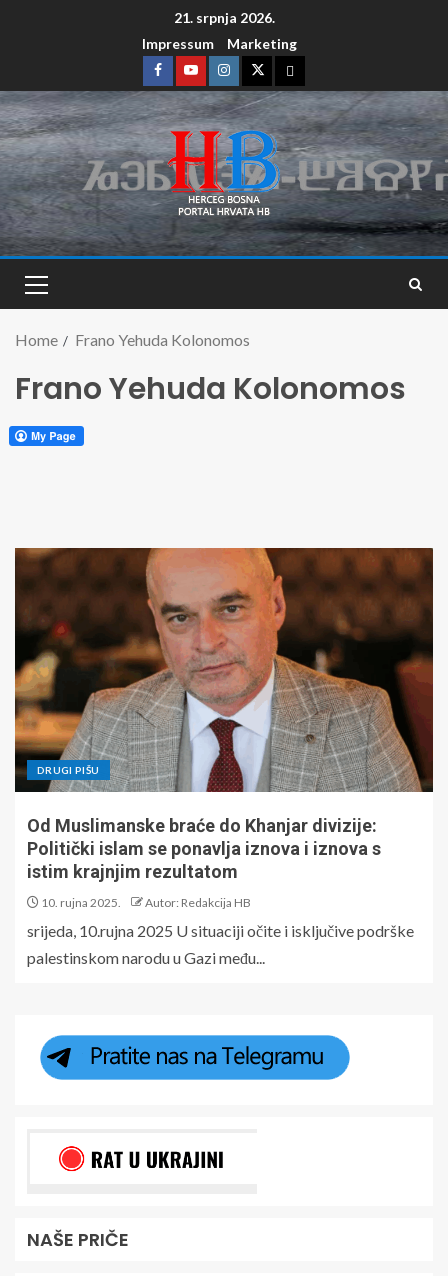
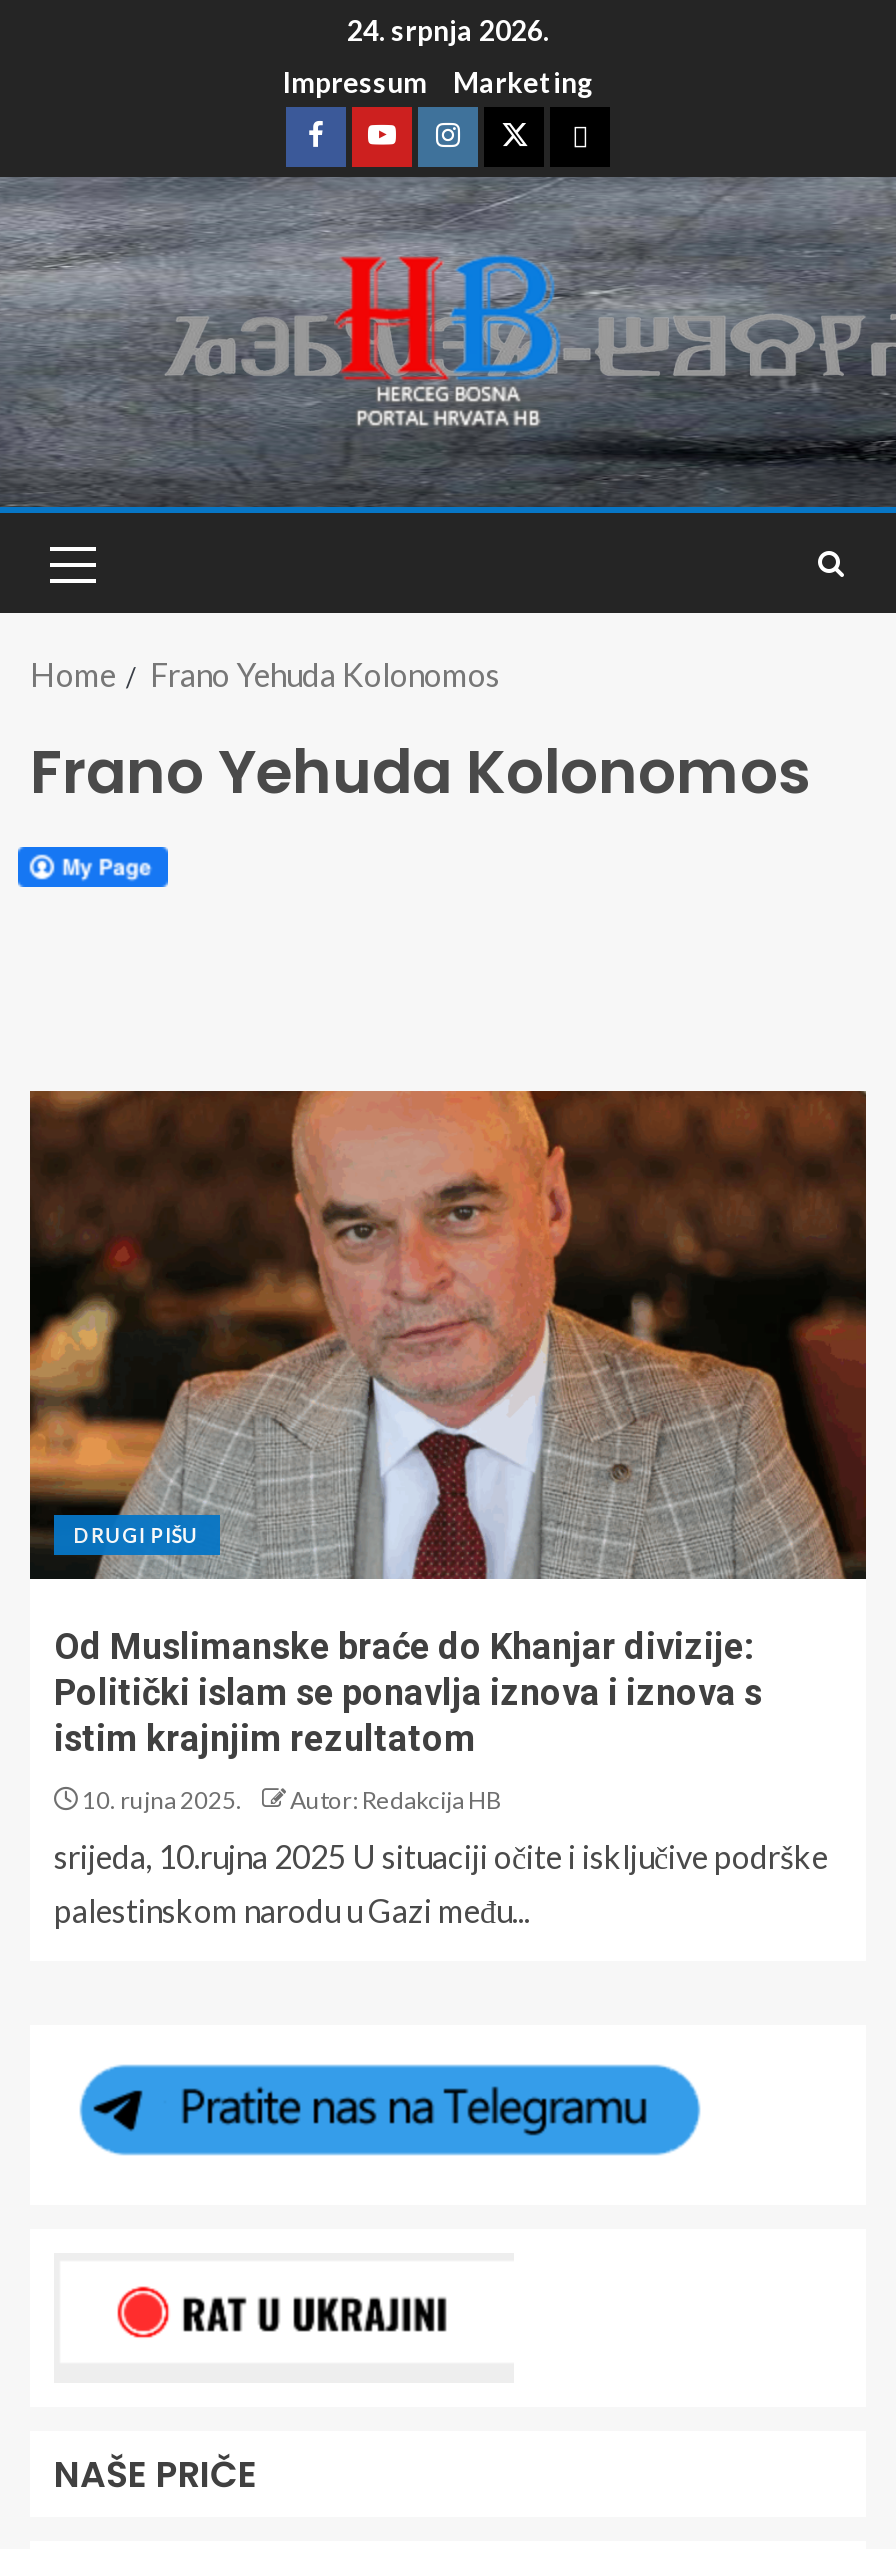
- 21. srpnja 2026.
+ 24. srpnja 2026.
